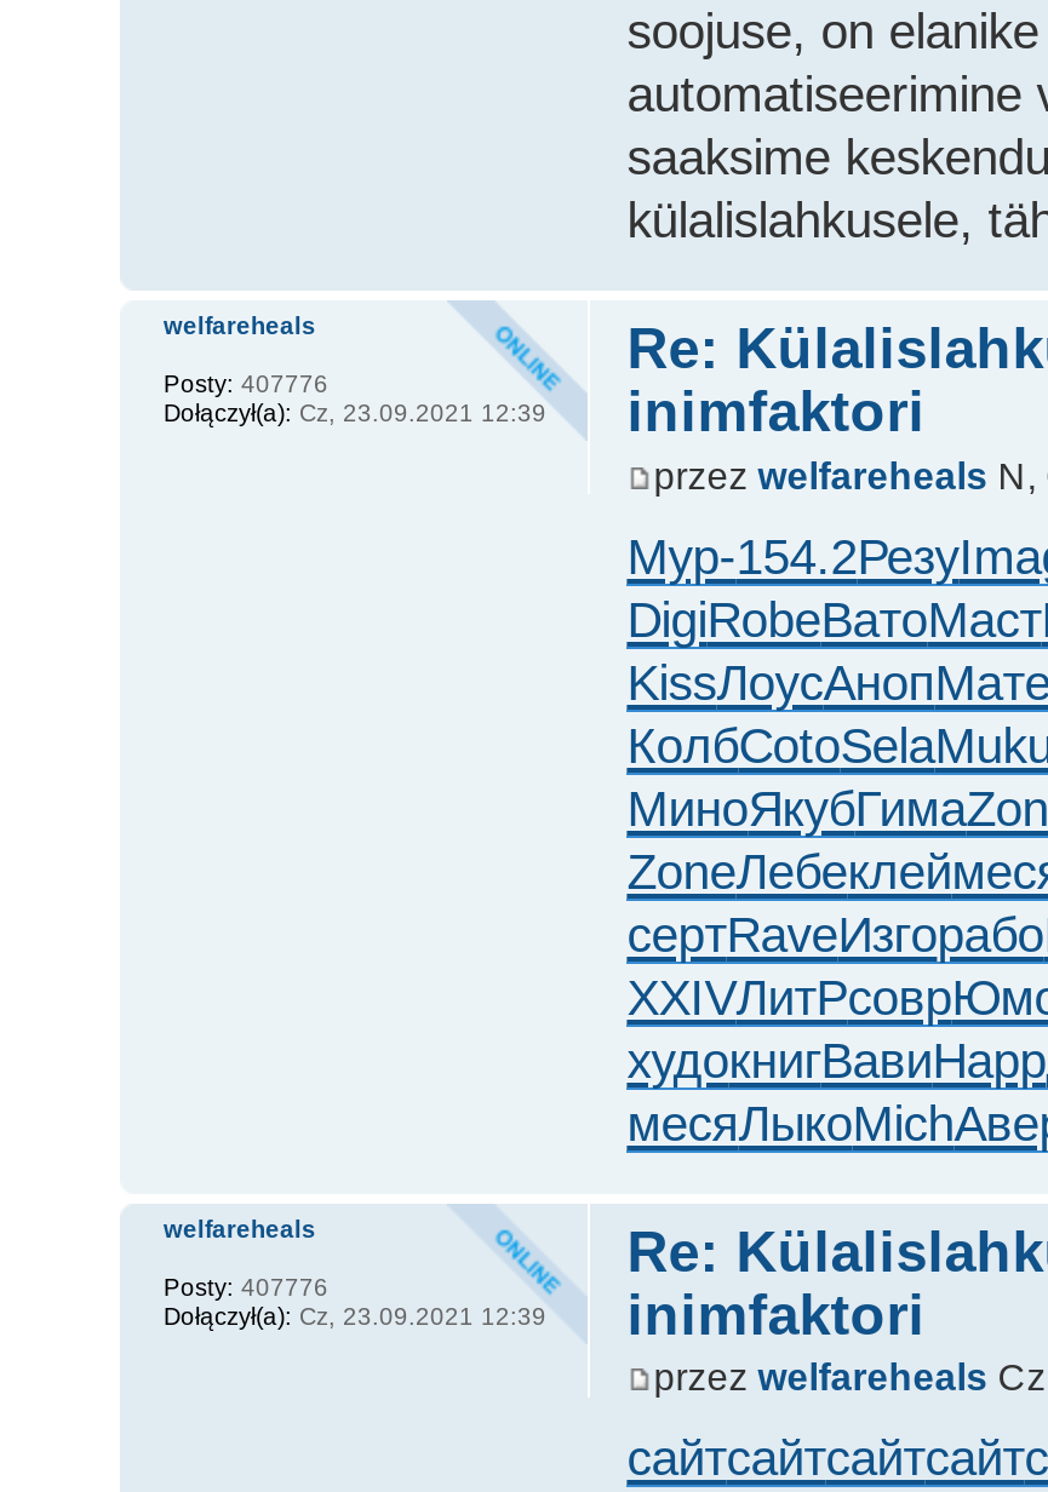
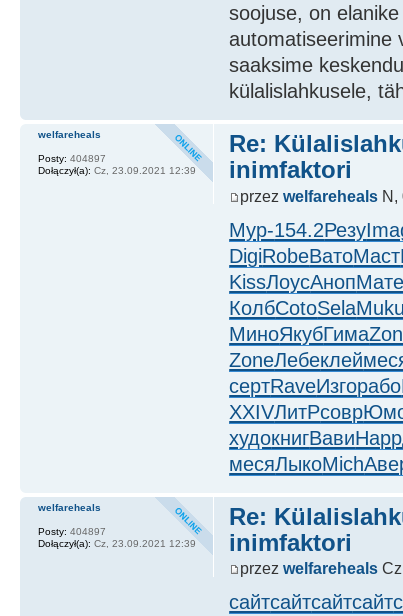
- Posty: 407776
+ Posty: 404897

- Posty: 407776
+ Posty: 404897
